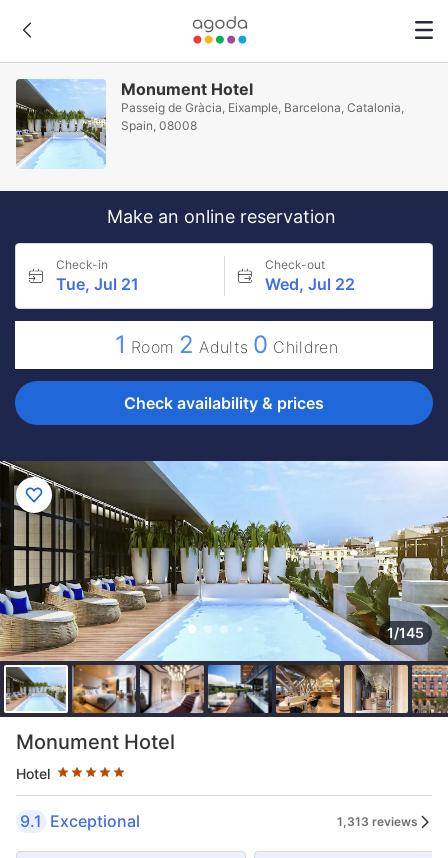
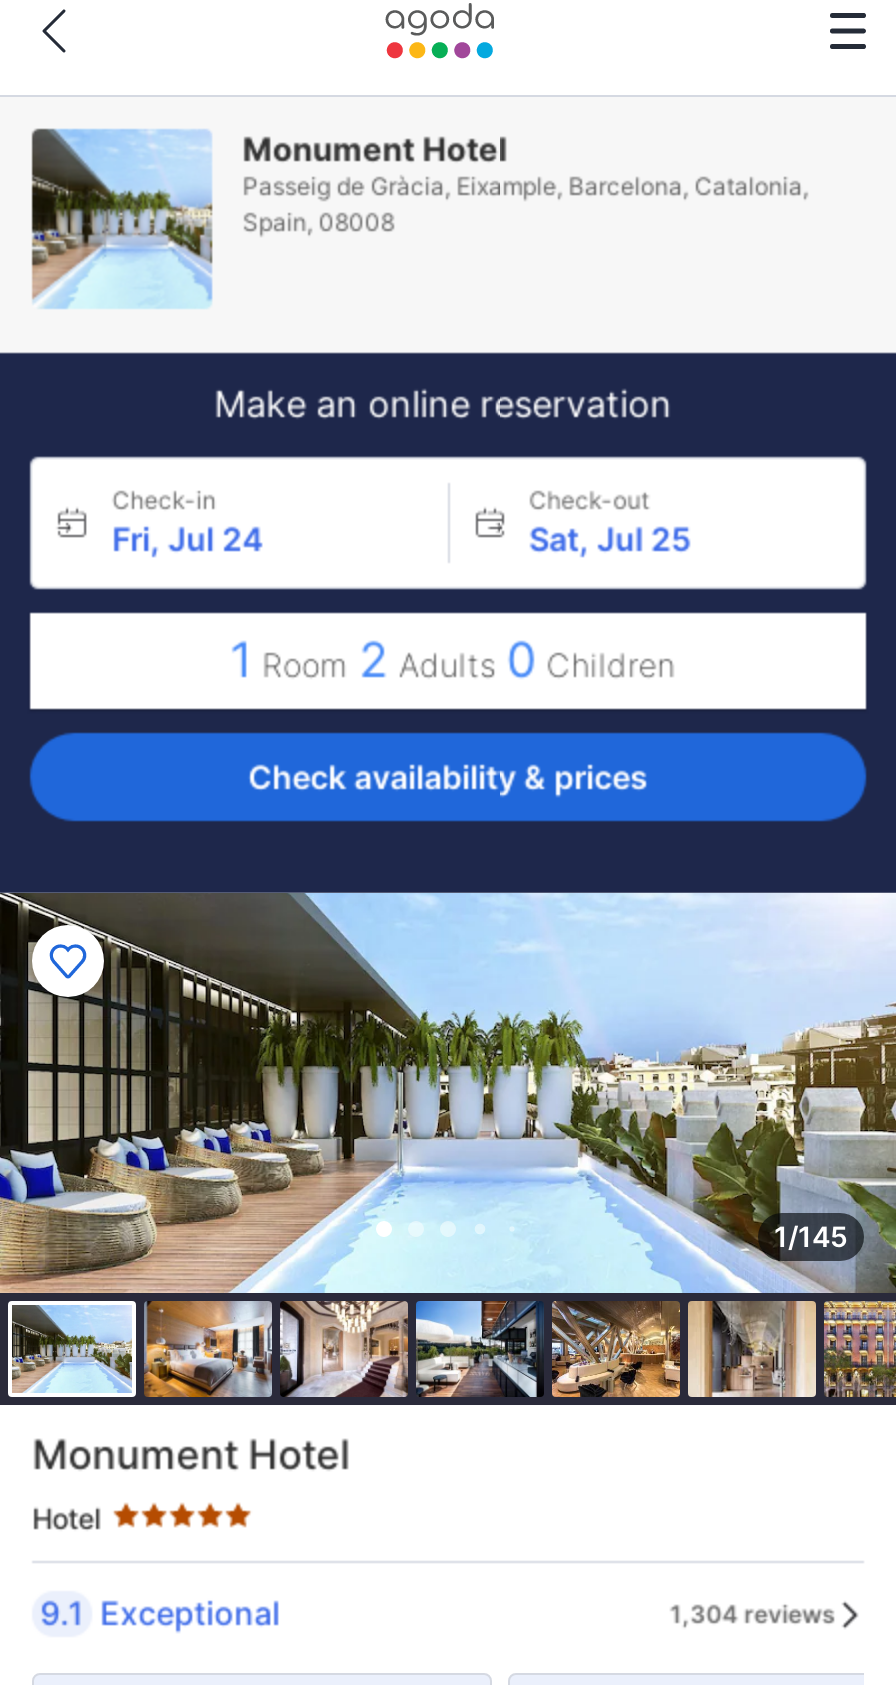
- Tue, Jul 21
+ Fri, Jul 24

- Wed, Jul 22
+ Sat, Jul 25

- 1,313 reviews
+ 1,304 reviews
